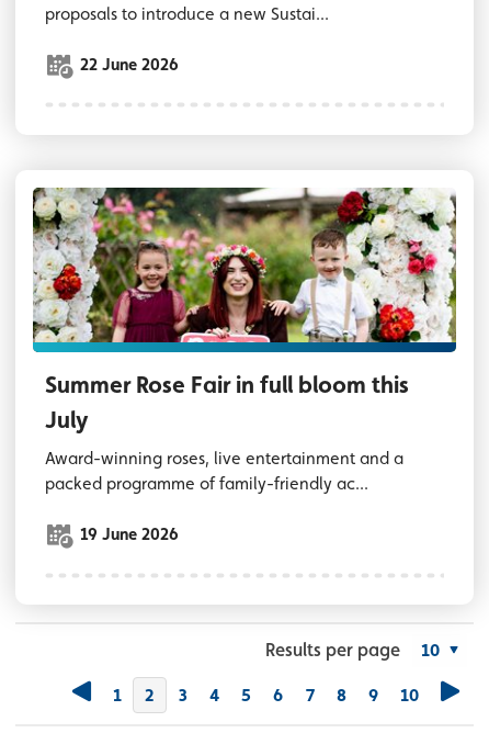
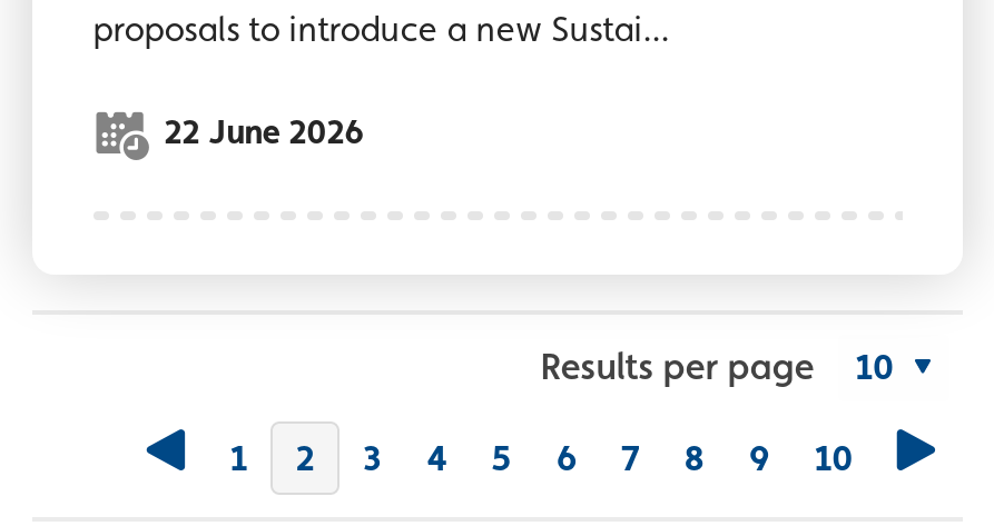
- [image]
- Summer Rose Fair in full bloom this
- July
- Award-winning roses, live entertainment and a
- packed programme of family-friendly ac...
- 19 June 2026
